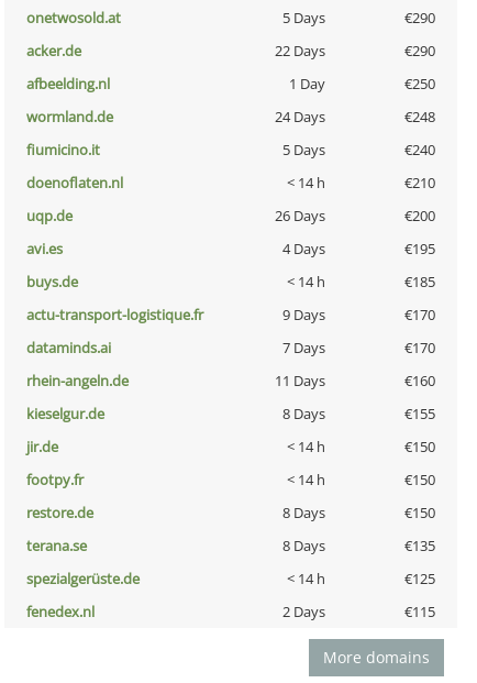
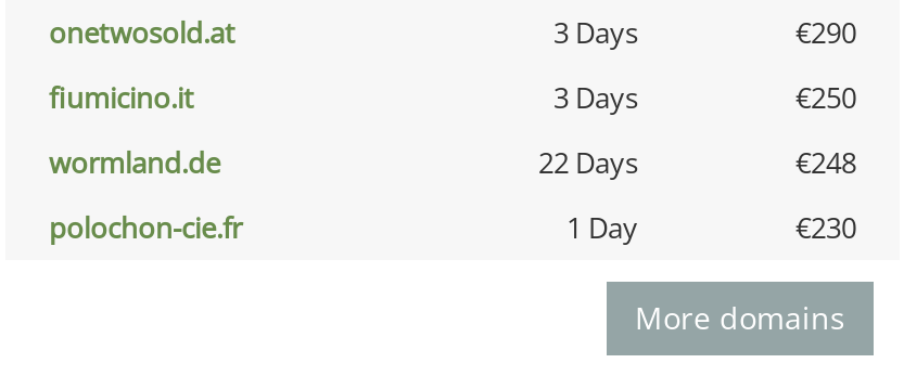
- 5 Days
+ 3 Days

- acker.de
- 22 Days
- €290
- afbeelding.nl
- 1 Day
+ fiumicino.it
+ 3 Days

- 24 Days
+ 22 Days

- fiumicino.it
- 5 Days
- €240
- doenoflaten.nl
- < 14 h
- €210
- uqp.de
- 26 Days
- €200
- avi.es
- 4 Days
- €195
- buys.de
- < 14 h
- €185
- actu-transport-logistique.fr
- 9 Days
- €170
- dataminds.ai
- 7 Days
- €170
- rhein-angeln.de
- 11 Days
- €160
- kieselgur.de
- 8 Days
- €155
- jir.de
- < 14 h
- €150
- footpy.fr
- < 14 h
- €150
- restore.de
- 8 Days
- €150
- terana.se
- 8 Days
- €135
- spezialgerüste.de
- < 14 h
- €125
- fenedex.nl
- 2 Days
- €115
+ polochon-cie.fr
+ 1 Day
+ €230
